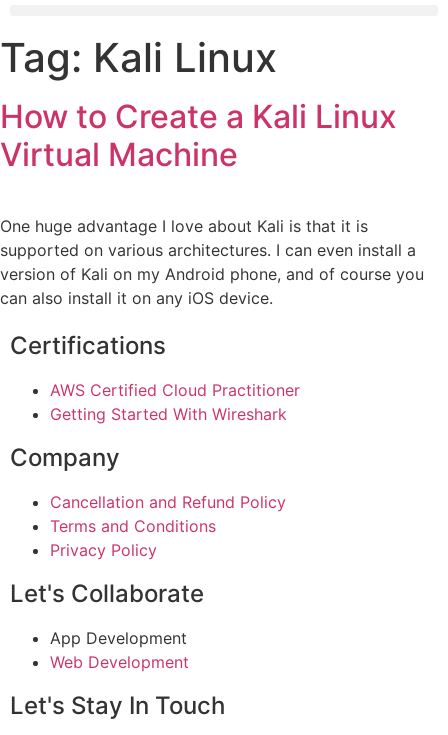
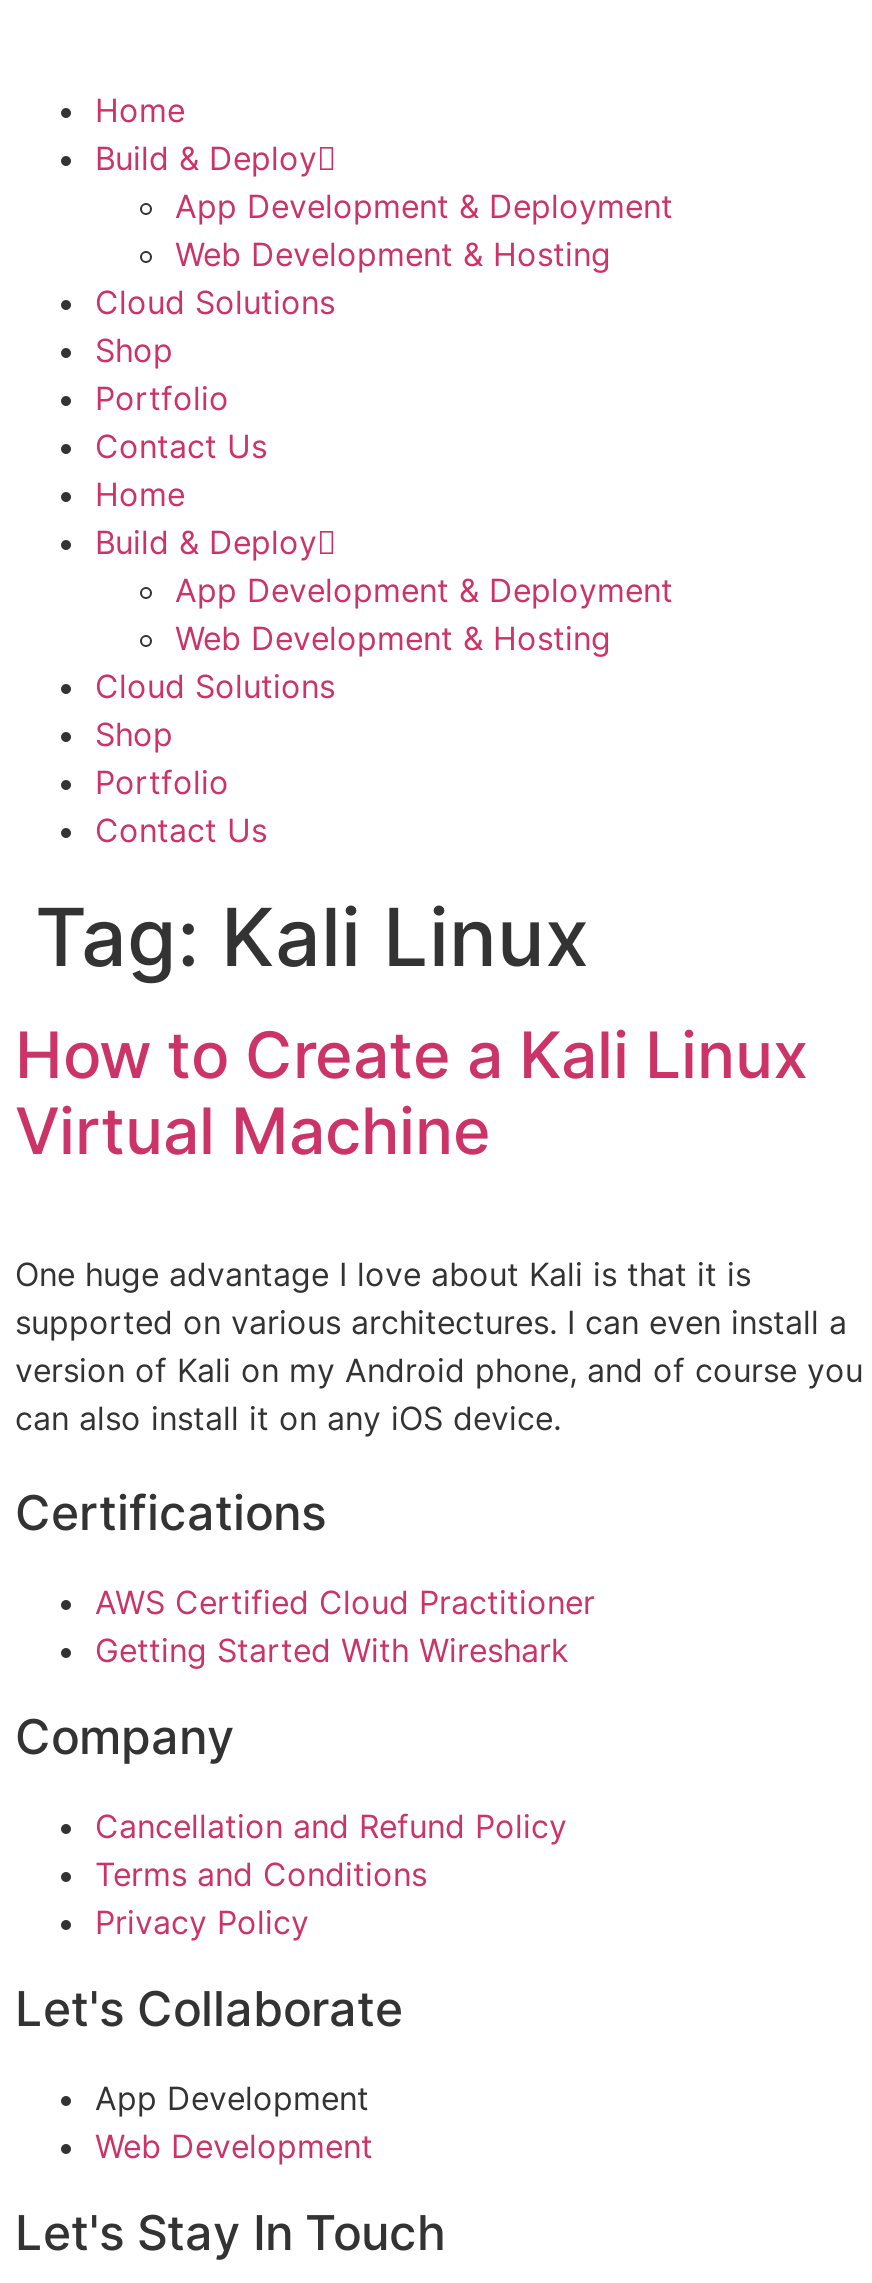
+ Home
+ Build & Deploy
+ App Development & Deployment
+ Web Development & Hosting
+ Cloud Solutions
+ Shop
+ Portfolio
+ Contact Us
+ Home
+ Build & Deploy
+ App Development & Deployment
+ Web Development & Hosting
+ Cloud Solutions
+ Shop
+ Portfolio
+ Contact Us
